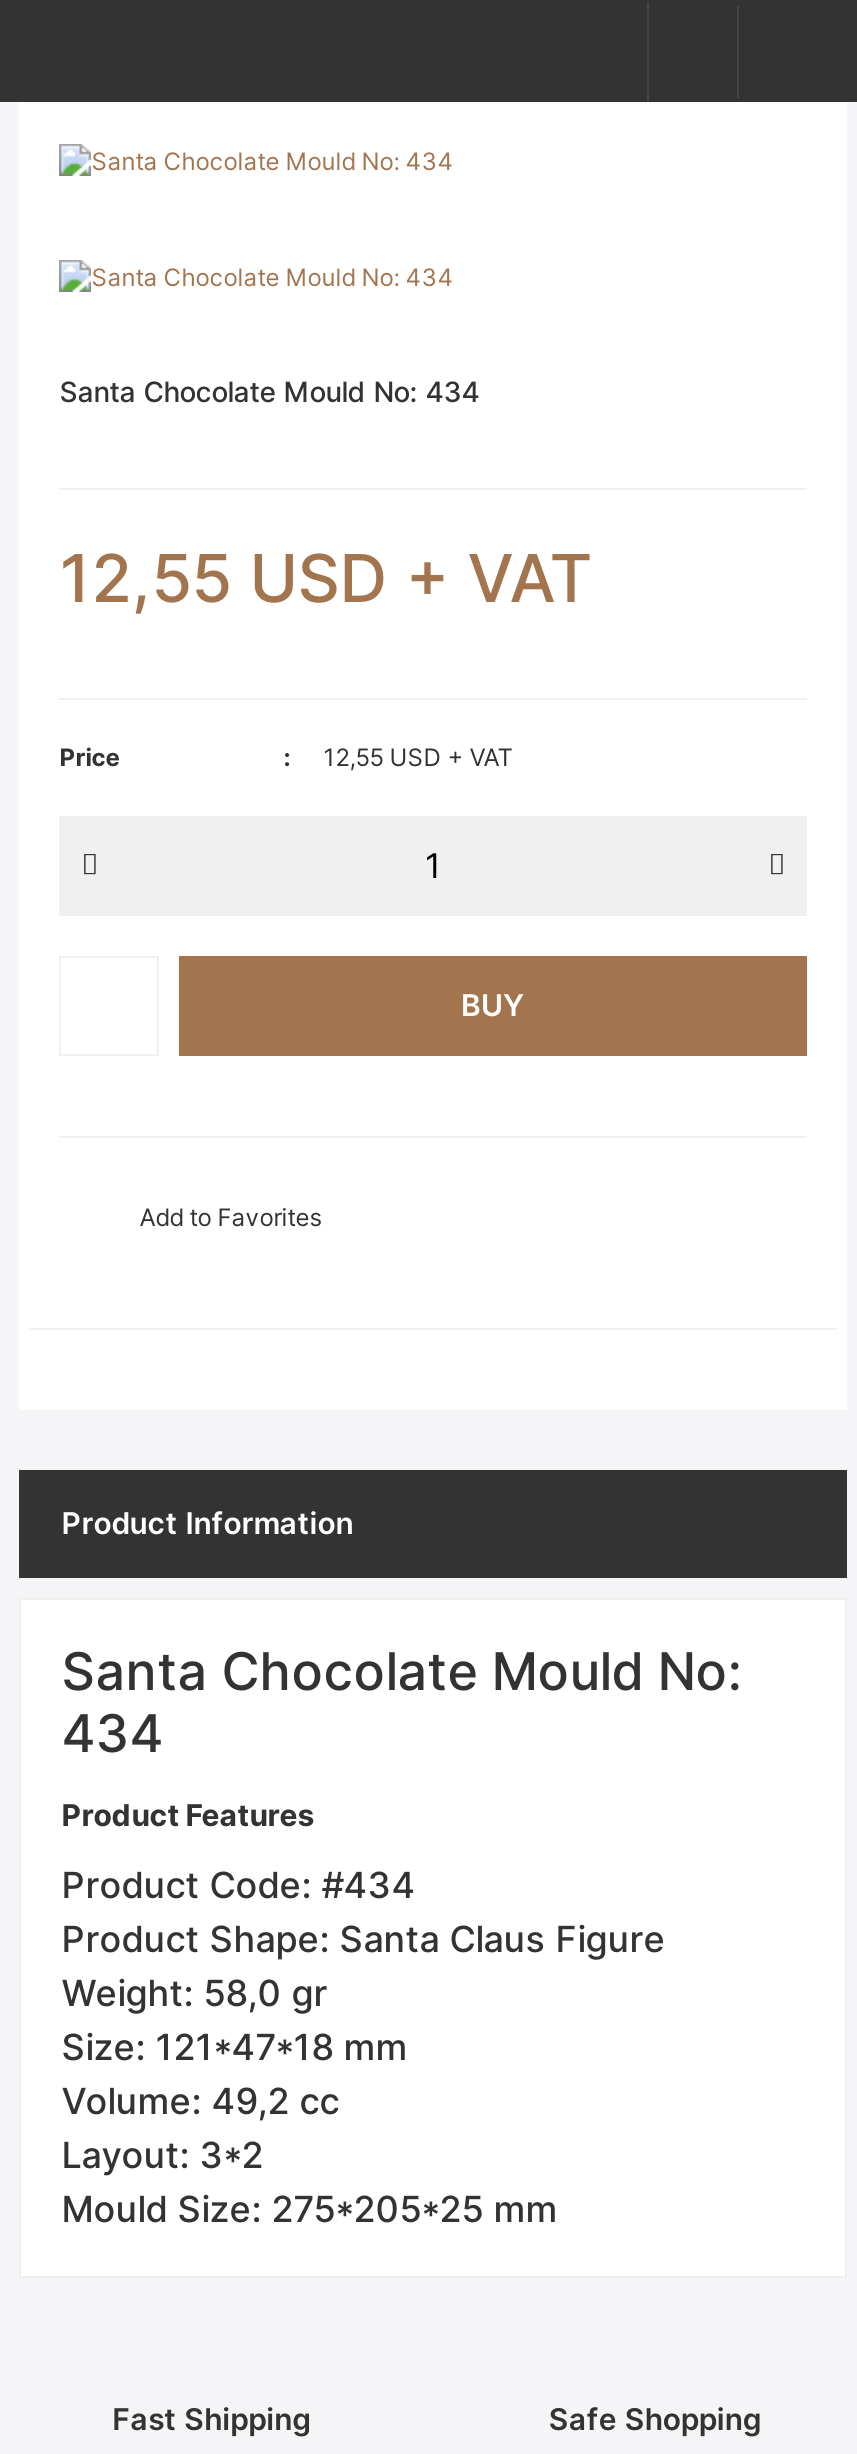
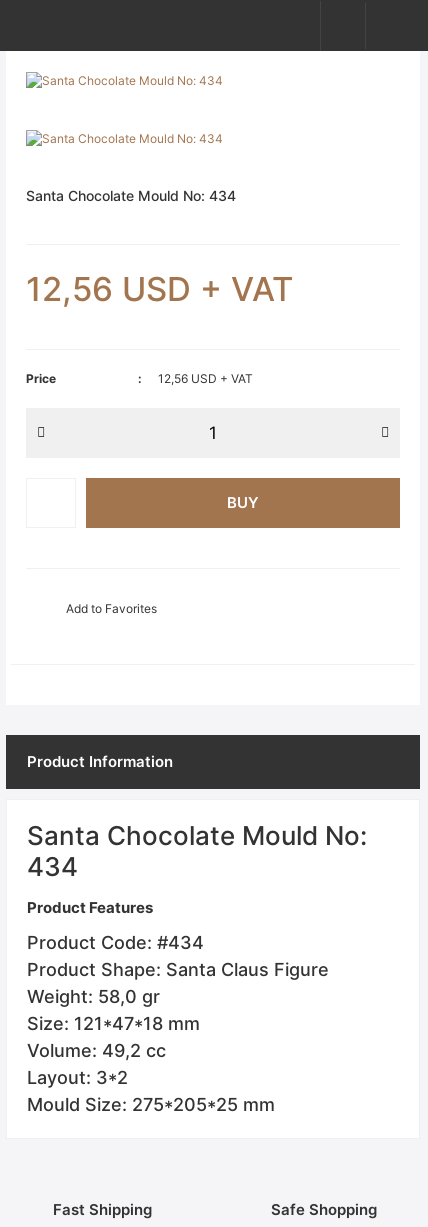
- 12,55 USD + VAT
+ 12,56 USD + VAT

- 12,55 USD + VAT
+ 12,56 USD + VAT
